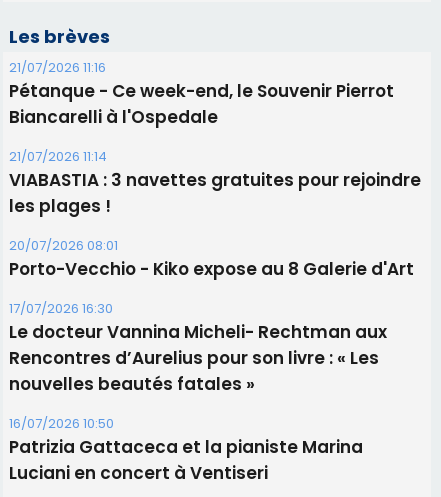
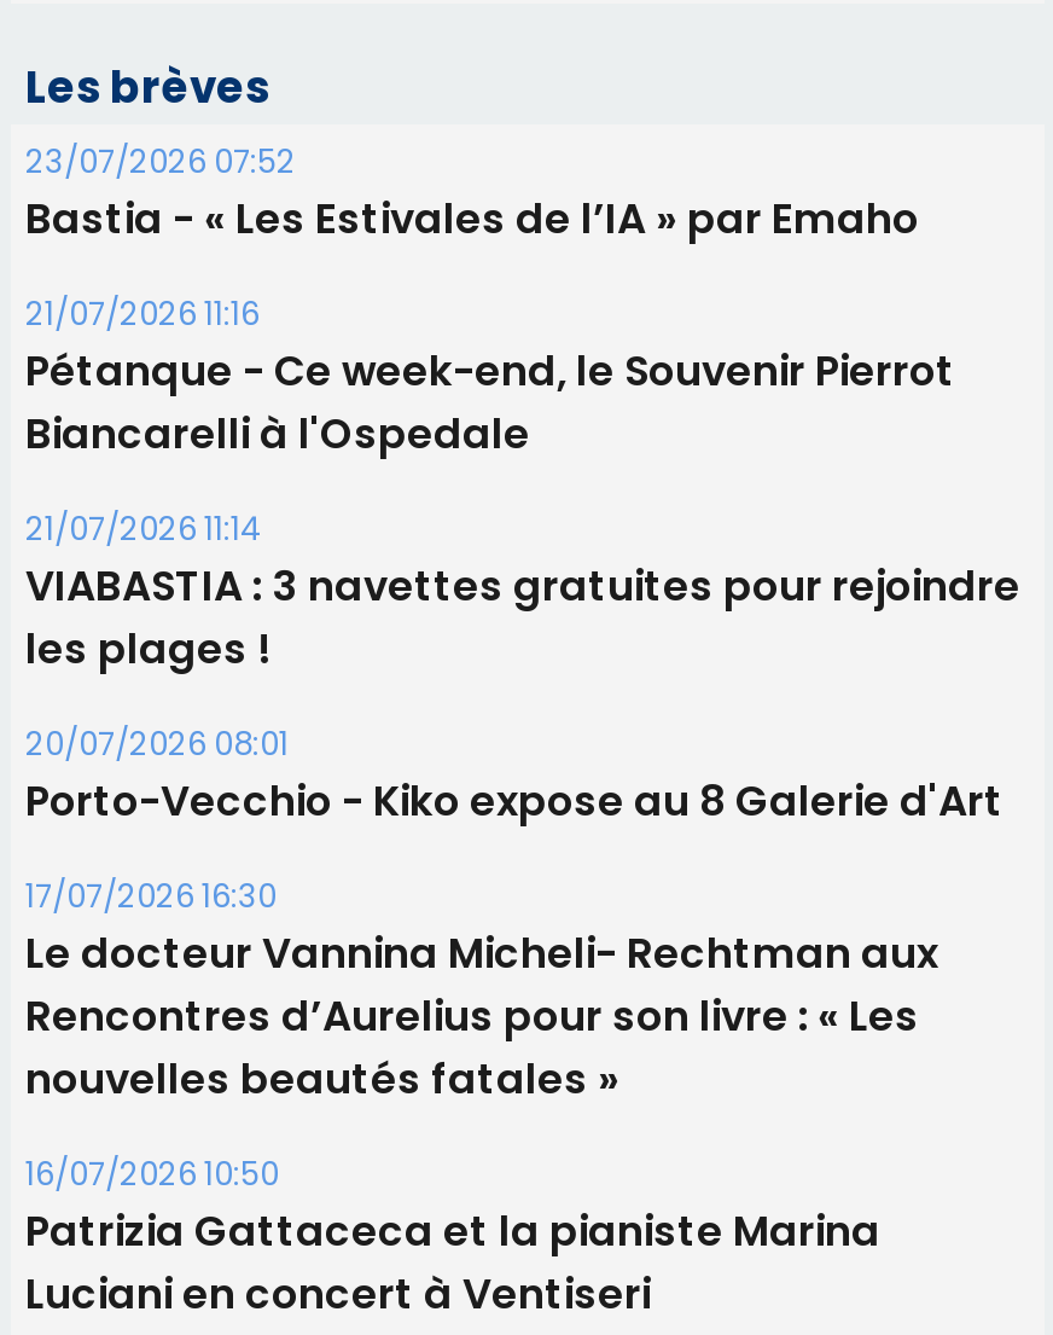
+ 23/07/2026 07:52
+ Bastia - « Les Estivales de l’IA » par Emaho
